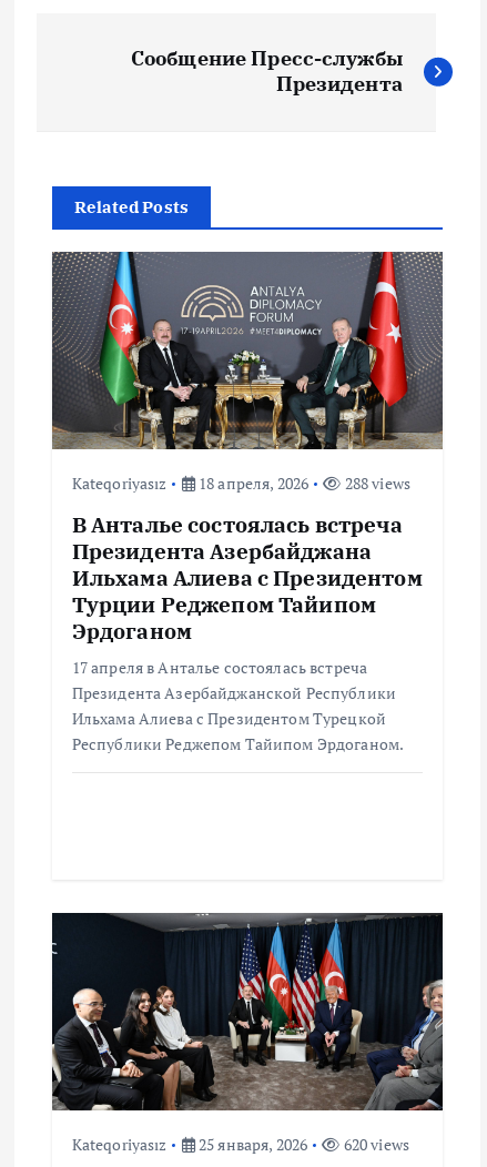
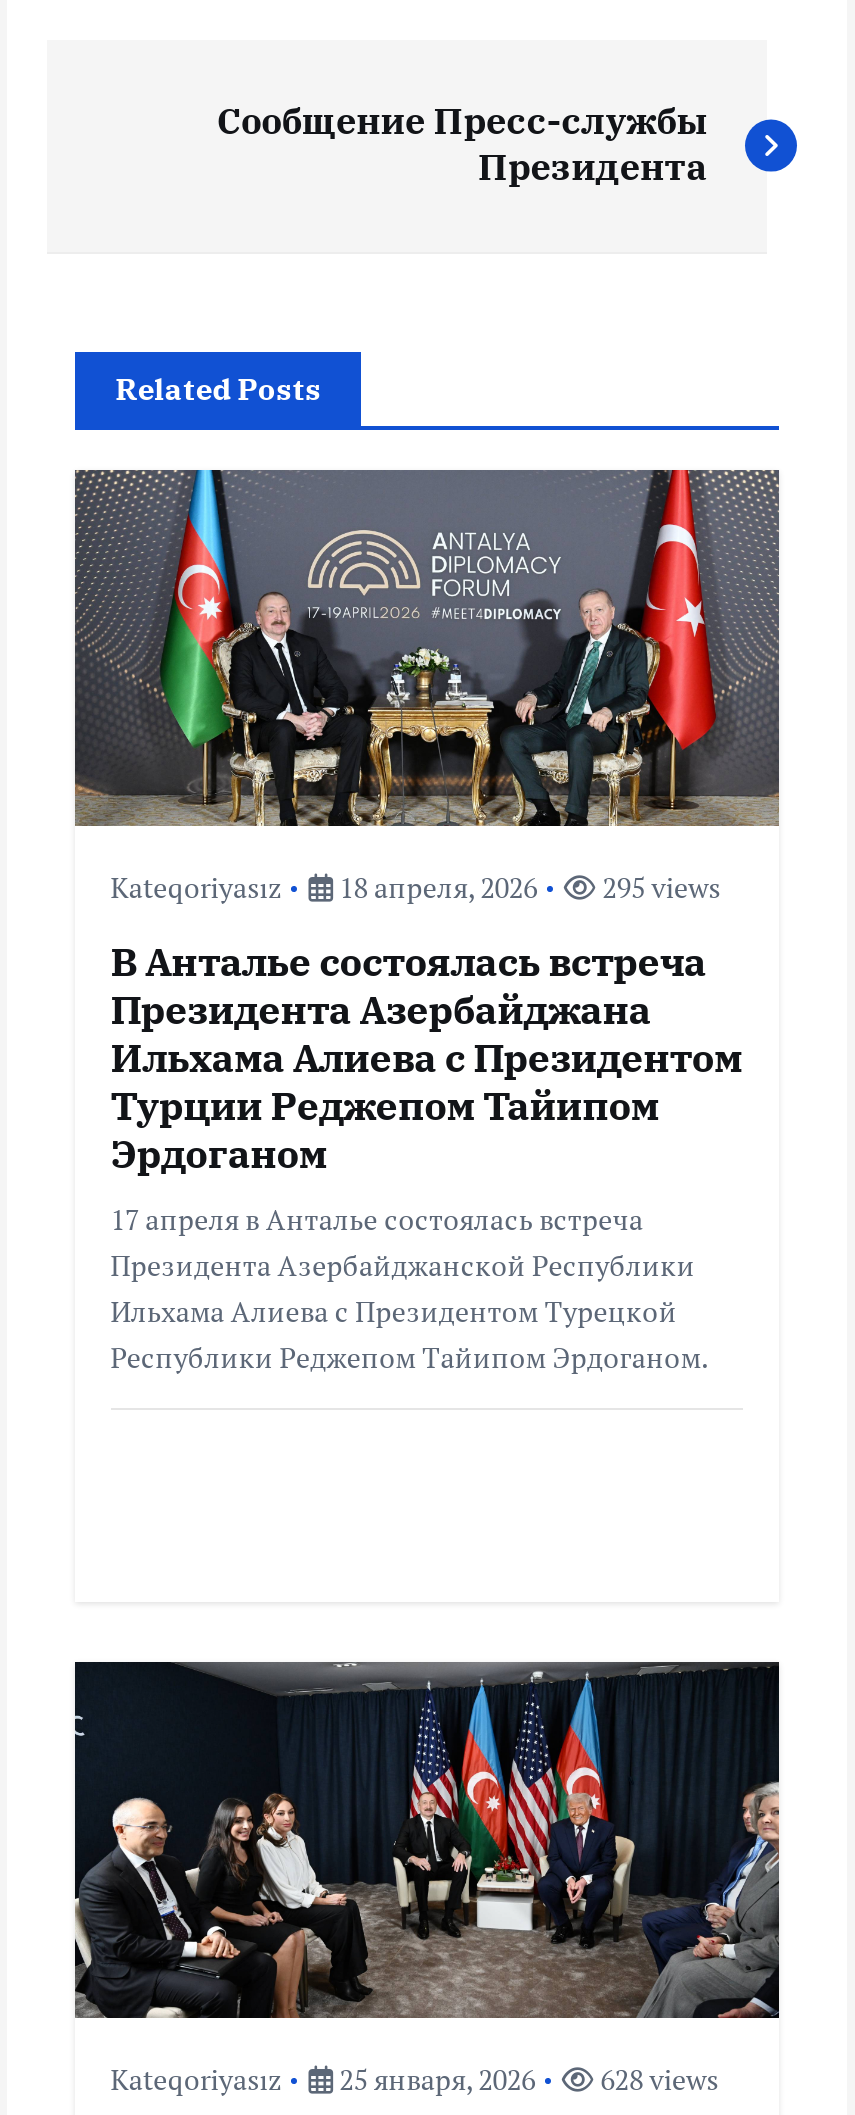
- 288 views
+ 295 views

- 620 views
+ 628 views
